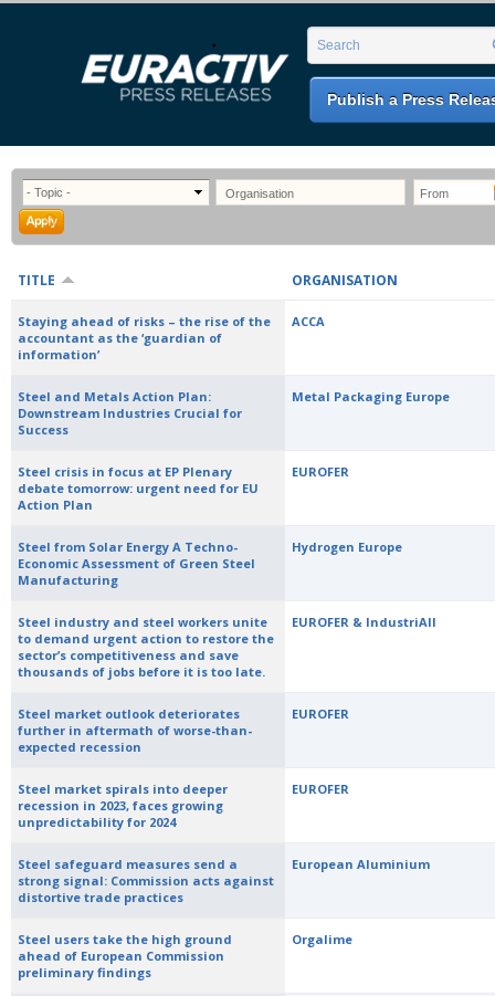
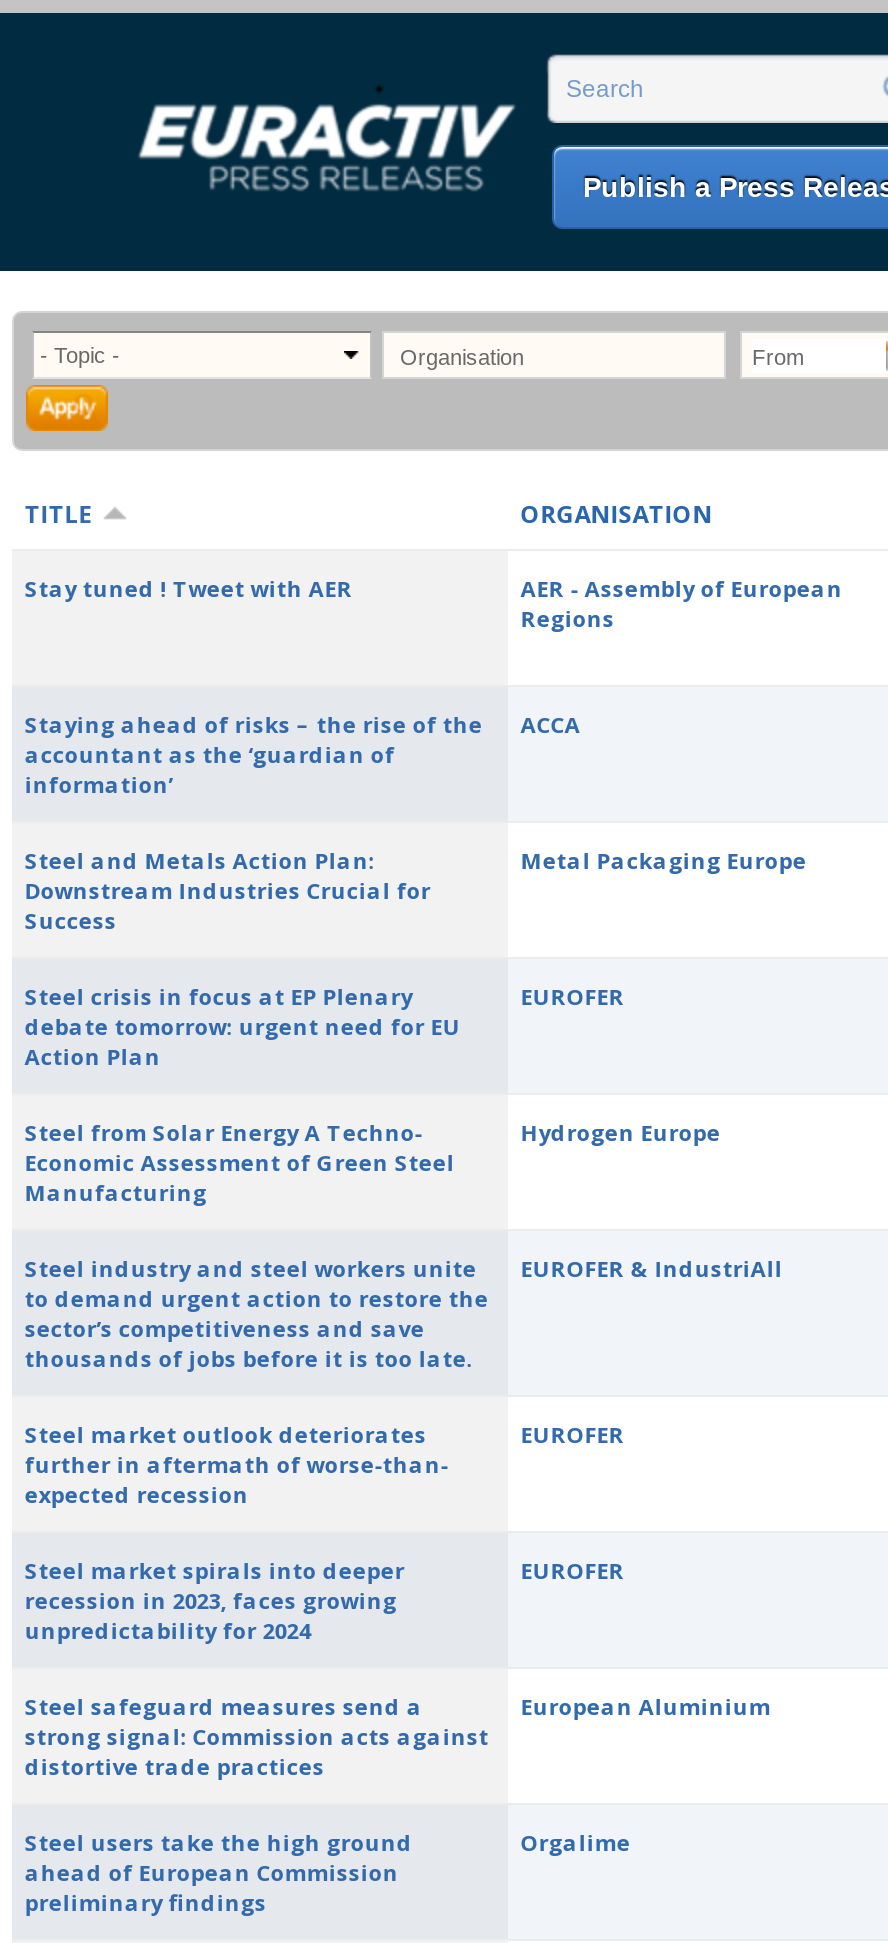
+ Stay tuned ! Tweet with AER
+ AER - Assembly of European
+ Regions
